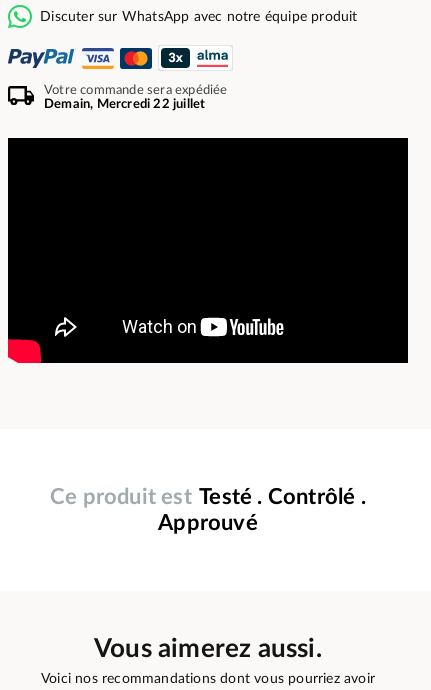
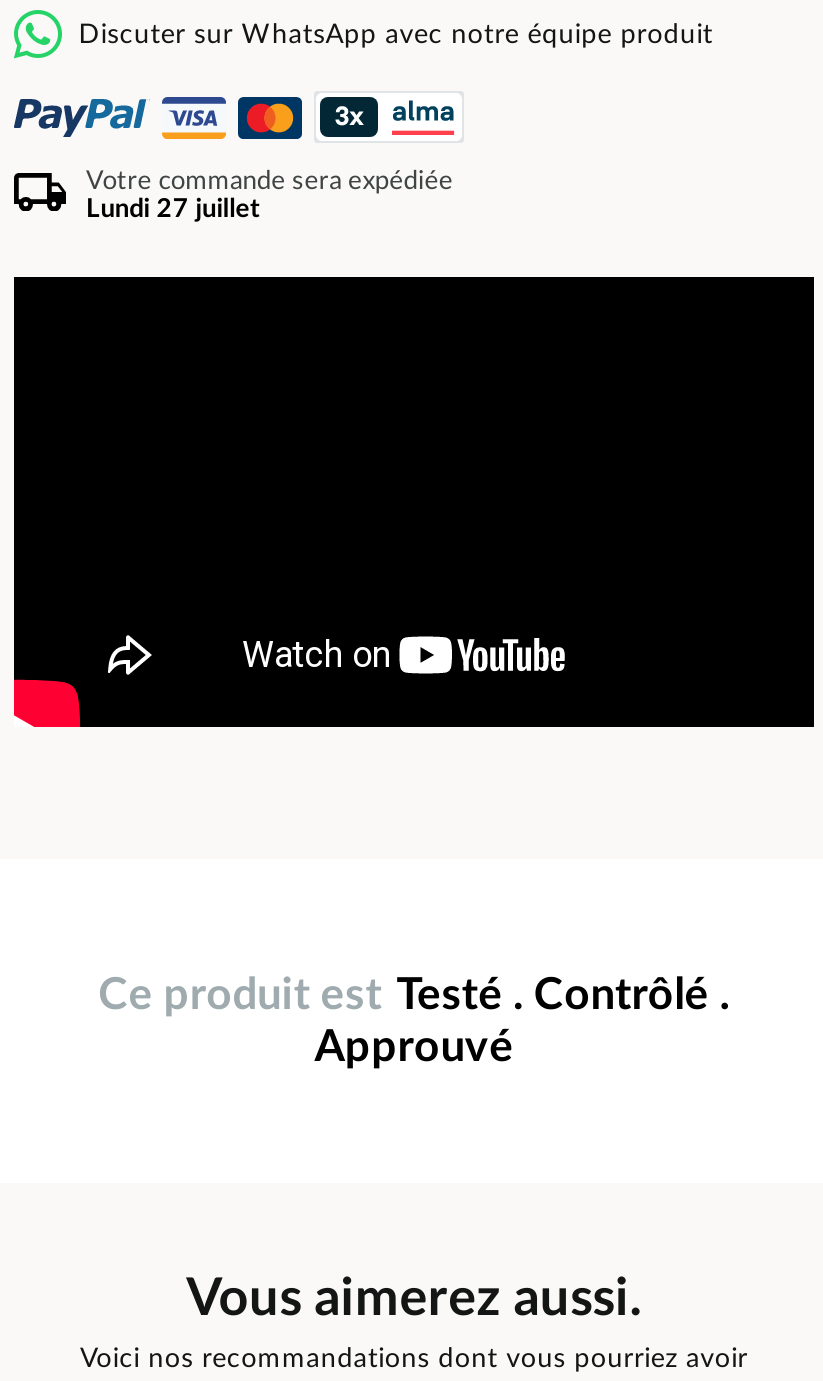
- Demain, Mercredi 22 juillet
+ Lundi 27 juillet
